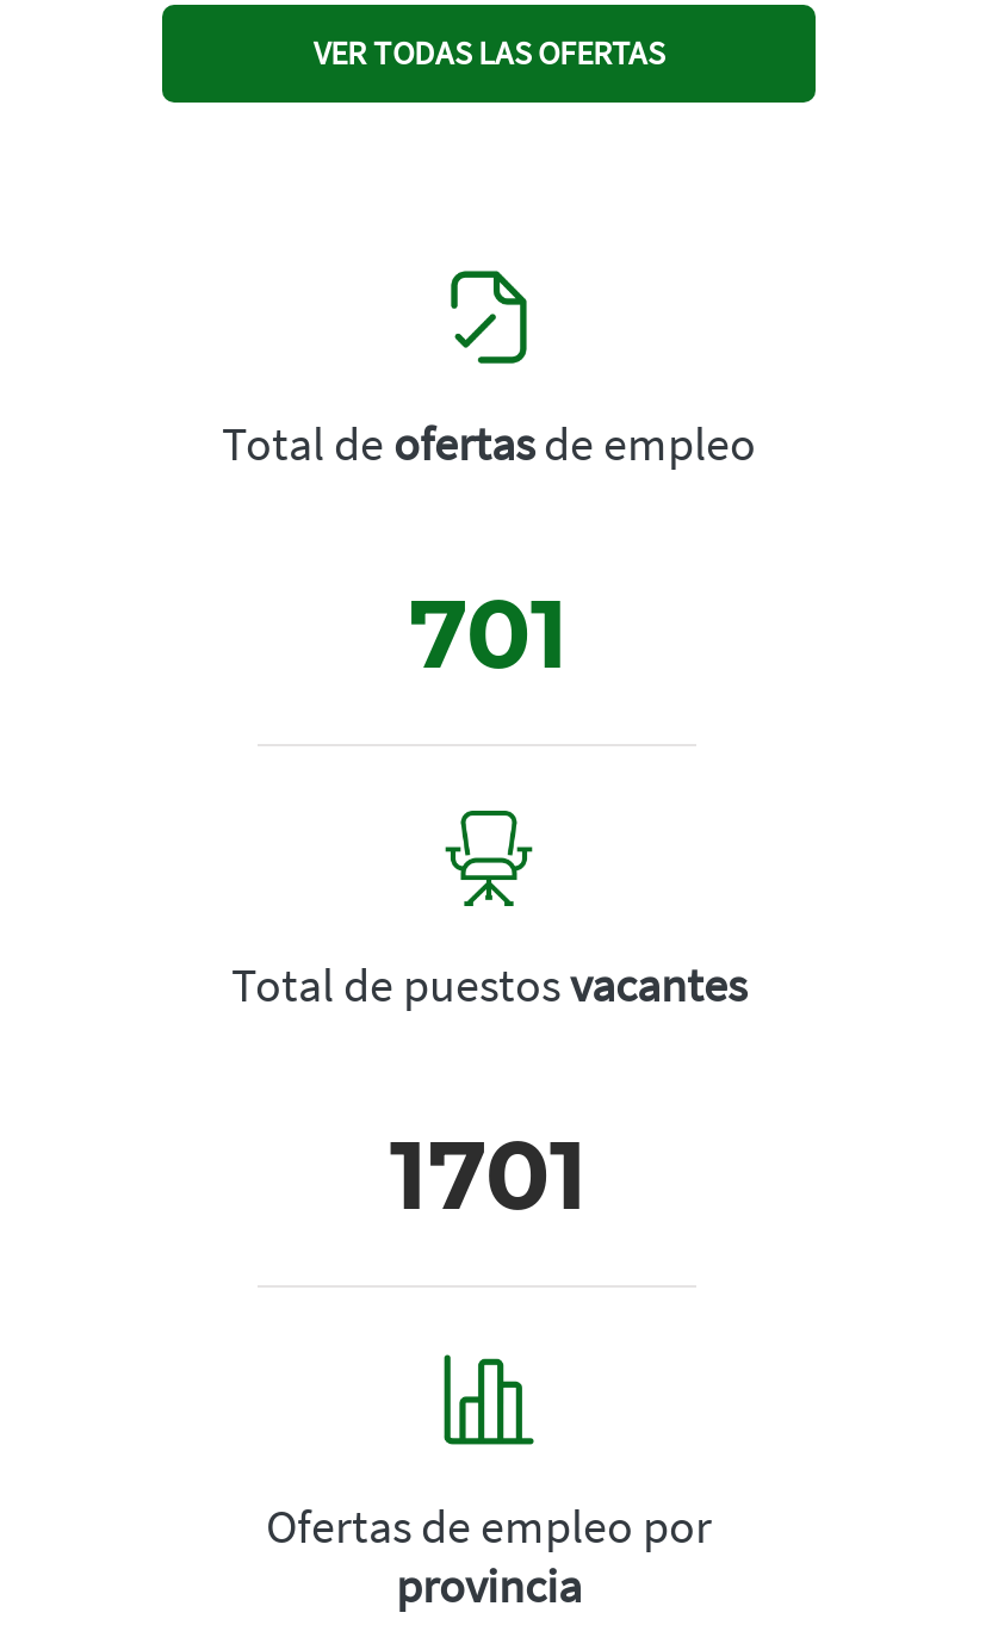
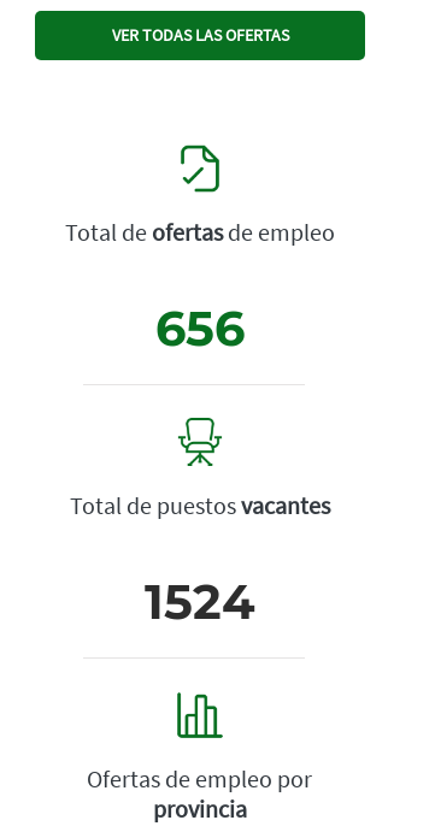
- 701
+ 656

- 1701
+ 1524
